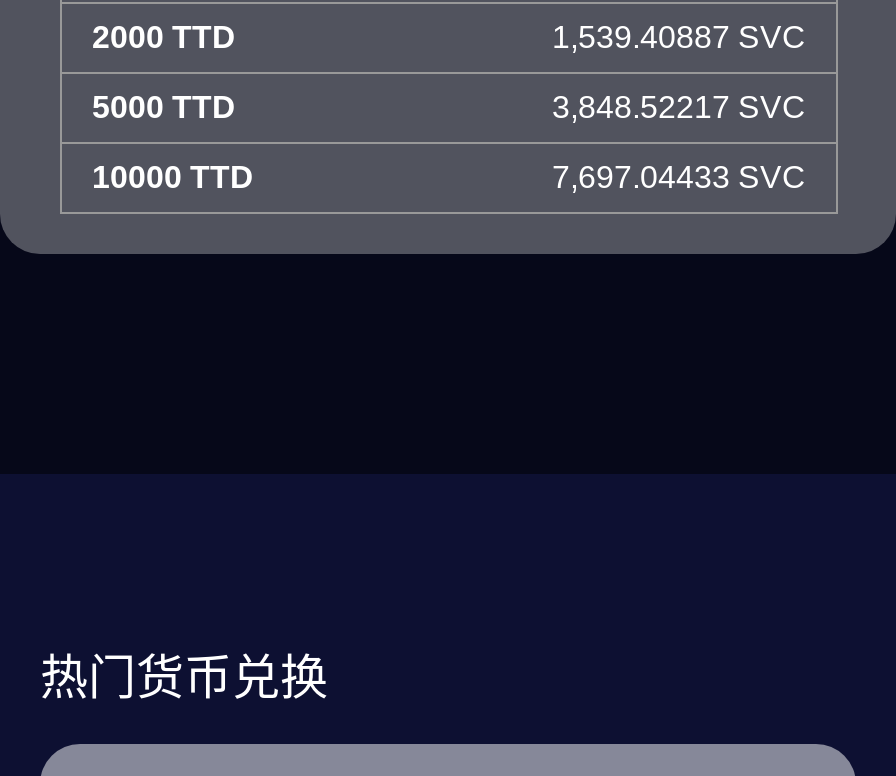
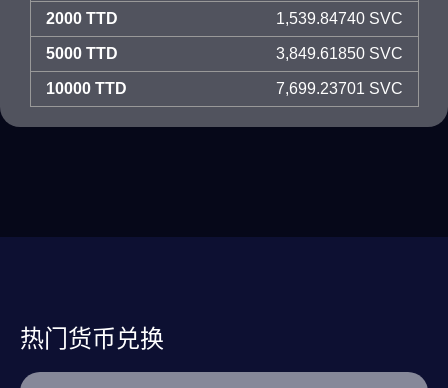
- 1,539.40887 SVC
+ 1,539.84740 SVC

- 3,848.52217 SVC
+ 3,849.61850 SVC

- 7,697.04433 SVC
+ 7,699.23701 SVC
